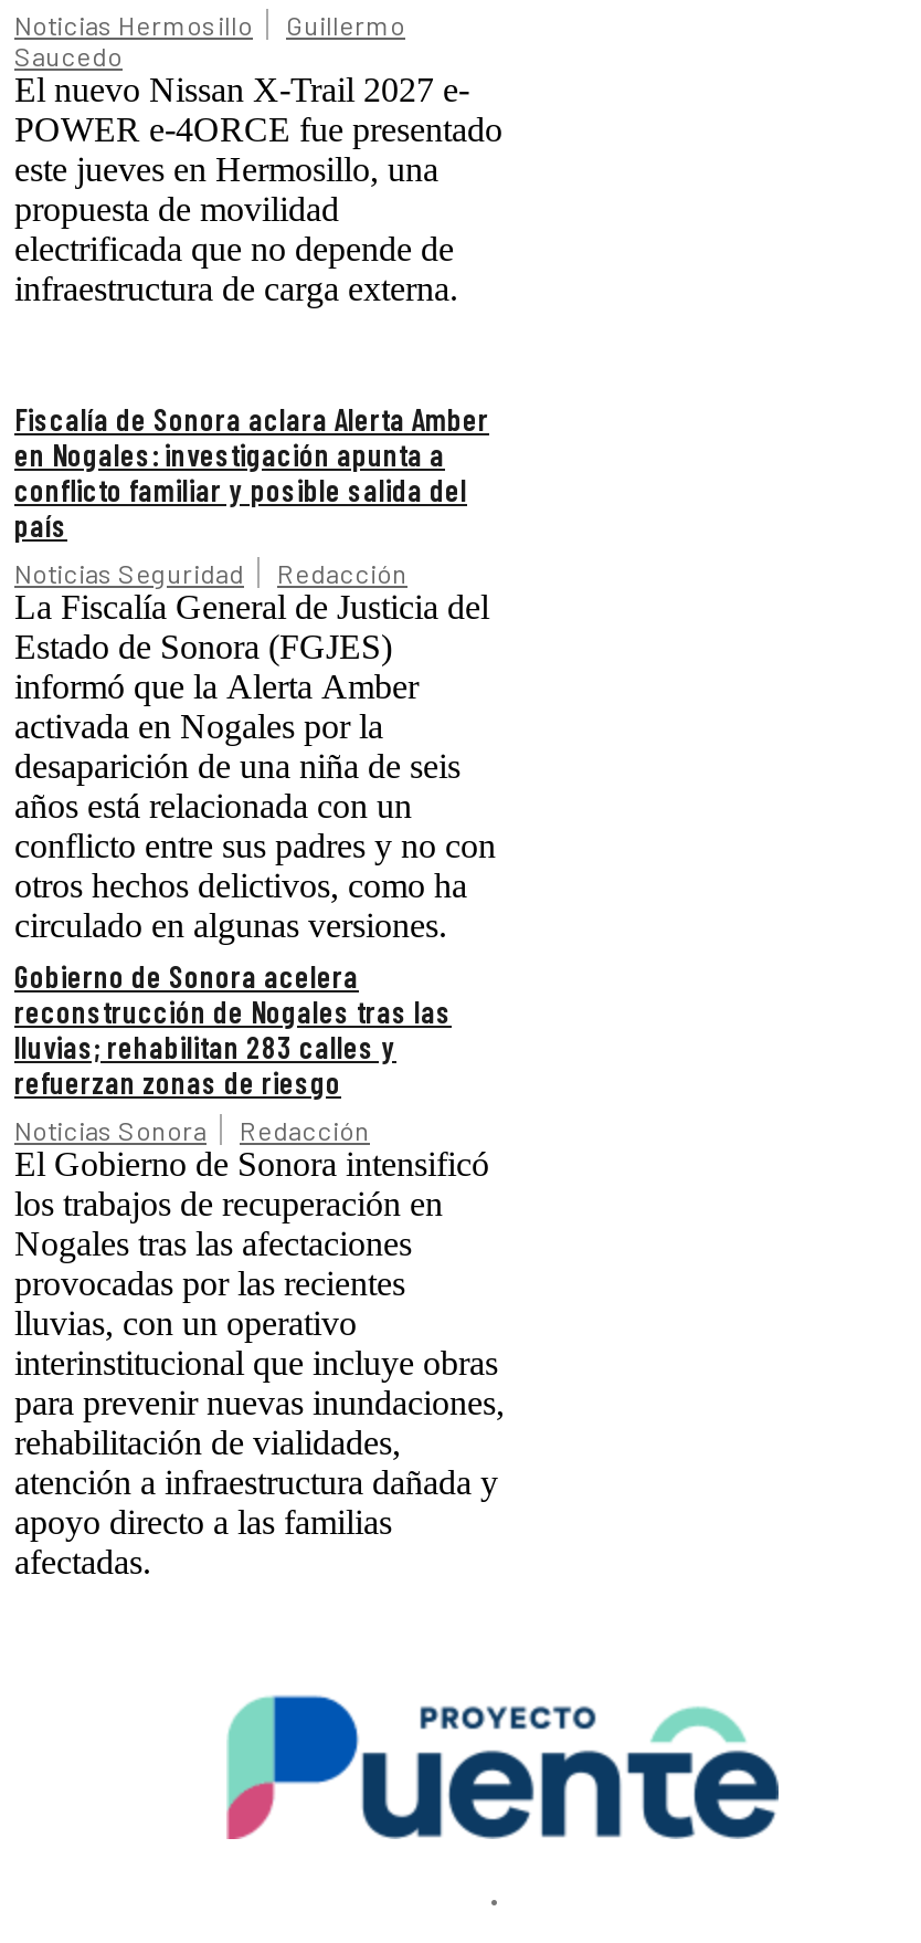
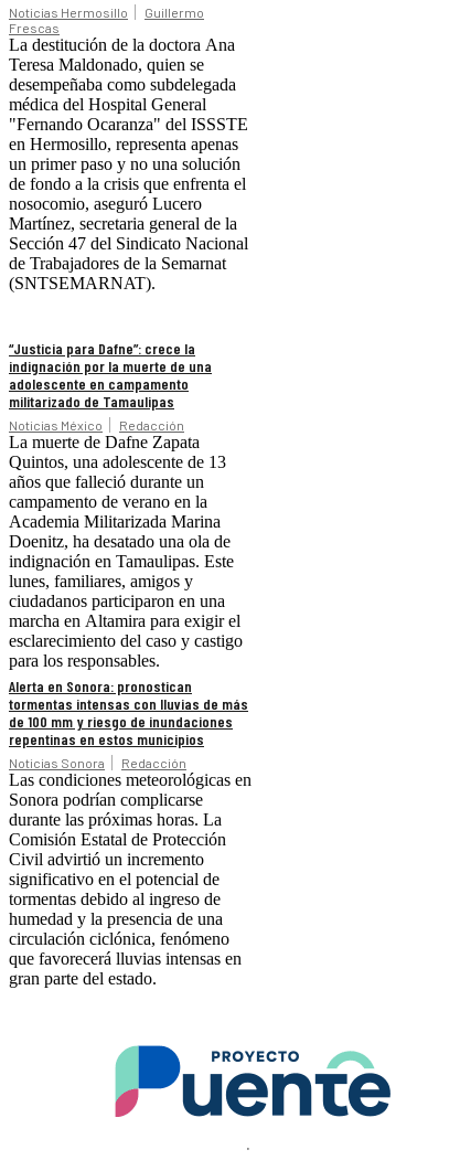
- Saucedo
- El nuevo Nissan X-Trail 2027 e-
- POWER e-4ORCE fue presentado
- este jueves en Hermosillo, una
- propuesta de movilidad
- electrificada que no depende de
- infraestructura de carga externa.
+ Frescas
+ La destitución de la doctora Ana
+ Teresa Maldonado, quien se
+ desempeñaba como subdelegada
+ médica del Hospital General
+ "Fernando Ocaranza" del ISSSTE
+ en Hermosillo, representa apenas
+ un primer paso y no una solución
+ de fondo a la crisis que enfrenta el
+ nosocomio, aseguró Lucero
+ Martínez, secretaria general de la
+ Sección 47 del Sindicato Nacional
+ de Trabajadores de la Semarnat
+ (SNTSEMARNAT).

- Fiscalía de Sonora aclara Alerta Amber
- en Nogales: investigación apunta a
- conflicto familiar y posible salida del
- país
- Noticias Seguridad
+ “Justicia para Dafne”: crece la
+ indignación por la muerte de una
+ adolescente en campamento
+ militarizado de Tamaulipas
+ Noticias México

- La Fiscalía General de Justicia del
- Estado de Sonora (FGJES)
- informó que la Alerta Amber
- activada en Nogales por la
- desaparición de una niña de seis
- años está relacionada con un
- conflicto entre sus padres y no con
- otros hechos delictivos, como ha
- circulado en algunas versiones.
- Gobierno de Sonora acelera
- reconstrucción de Nogales tras las
- lluvias; rehabilitan 283 calles y
- refuerzan zonas de riesgo
+ La muerte de Dafne Zapata
+ Quintos, una adolescente de 13
+ años que falleció durante un
+ campamento de verano en la
+ Academia Militarizada Marina
+ Doenitz, ha desatado una ola de
+ indignación en Tamaulipas. Este
+ lunes, familiares, amigos y
+ ciudadanos participaron en una
+ marcha en Altamira para exigir el
+ esclarecimiento del caso y castigo
+ para los responsables.
+ Alerta en Sonora: pronostican
+ tormentas intensas con lluvias de más
+ de 100 mm y riesgo de inundaciones
+ repentinas en estos municipios

- El Gobierno de Sonora intensificó
- los trabajos de recuperación en
- Nogales tras las afectaciones
- provocadas por las recientes
- lluvias, con un operativo
- interinstitucional que incluye obras
- para prevenir nuevas inundaciones,
- rehabilitación de vialidades,
- atención a infraestructura dañada y
- apoyo directo a las familias
- afectadas.
+ Las condiciones meteorológicas en
+ Sonora podrían complicarse
+ durante las próximas horas. La
+ Comisión Estatal de Protección
+ Civil advirtió un incremento
+ significativo en el potencial de
+ tormentas debido al ingreso de
+ humedad y la presencia de una
+ circulación ciclónica, fenómeno
+ que favorecerá lluvias intensas en
+ gran parte del estado.
